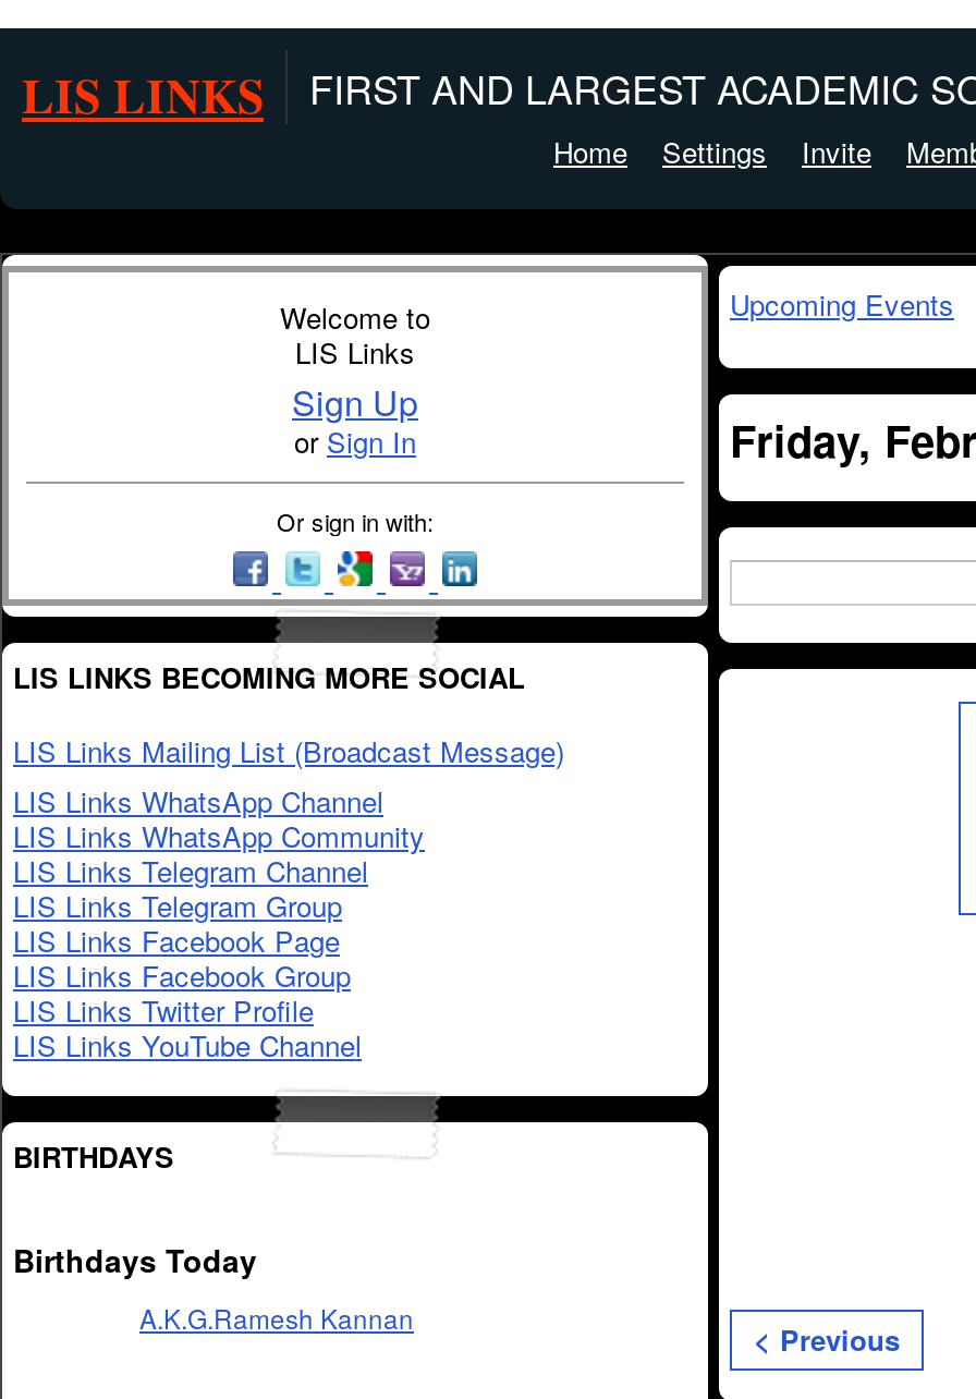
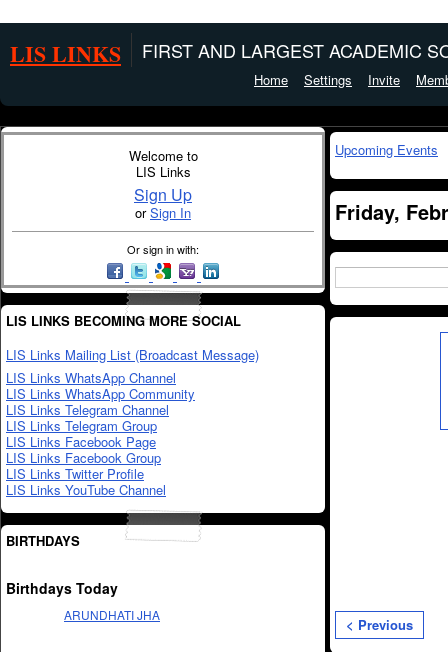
- A.K.G.Ramesh Kannan
+ ARUNDHATI JHA
